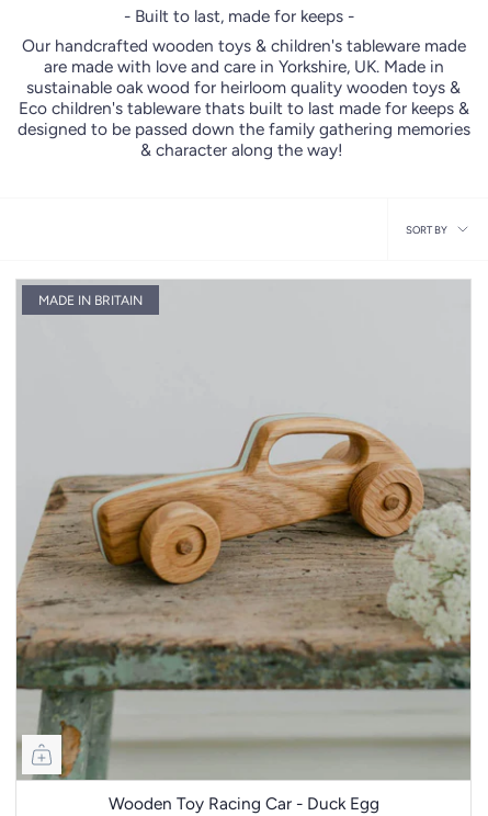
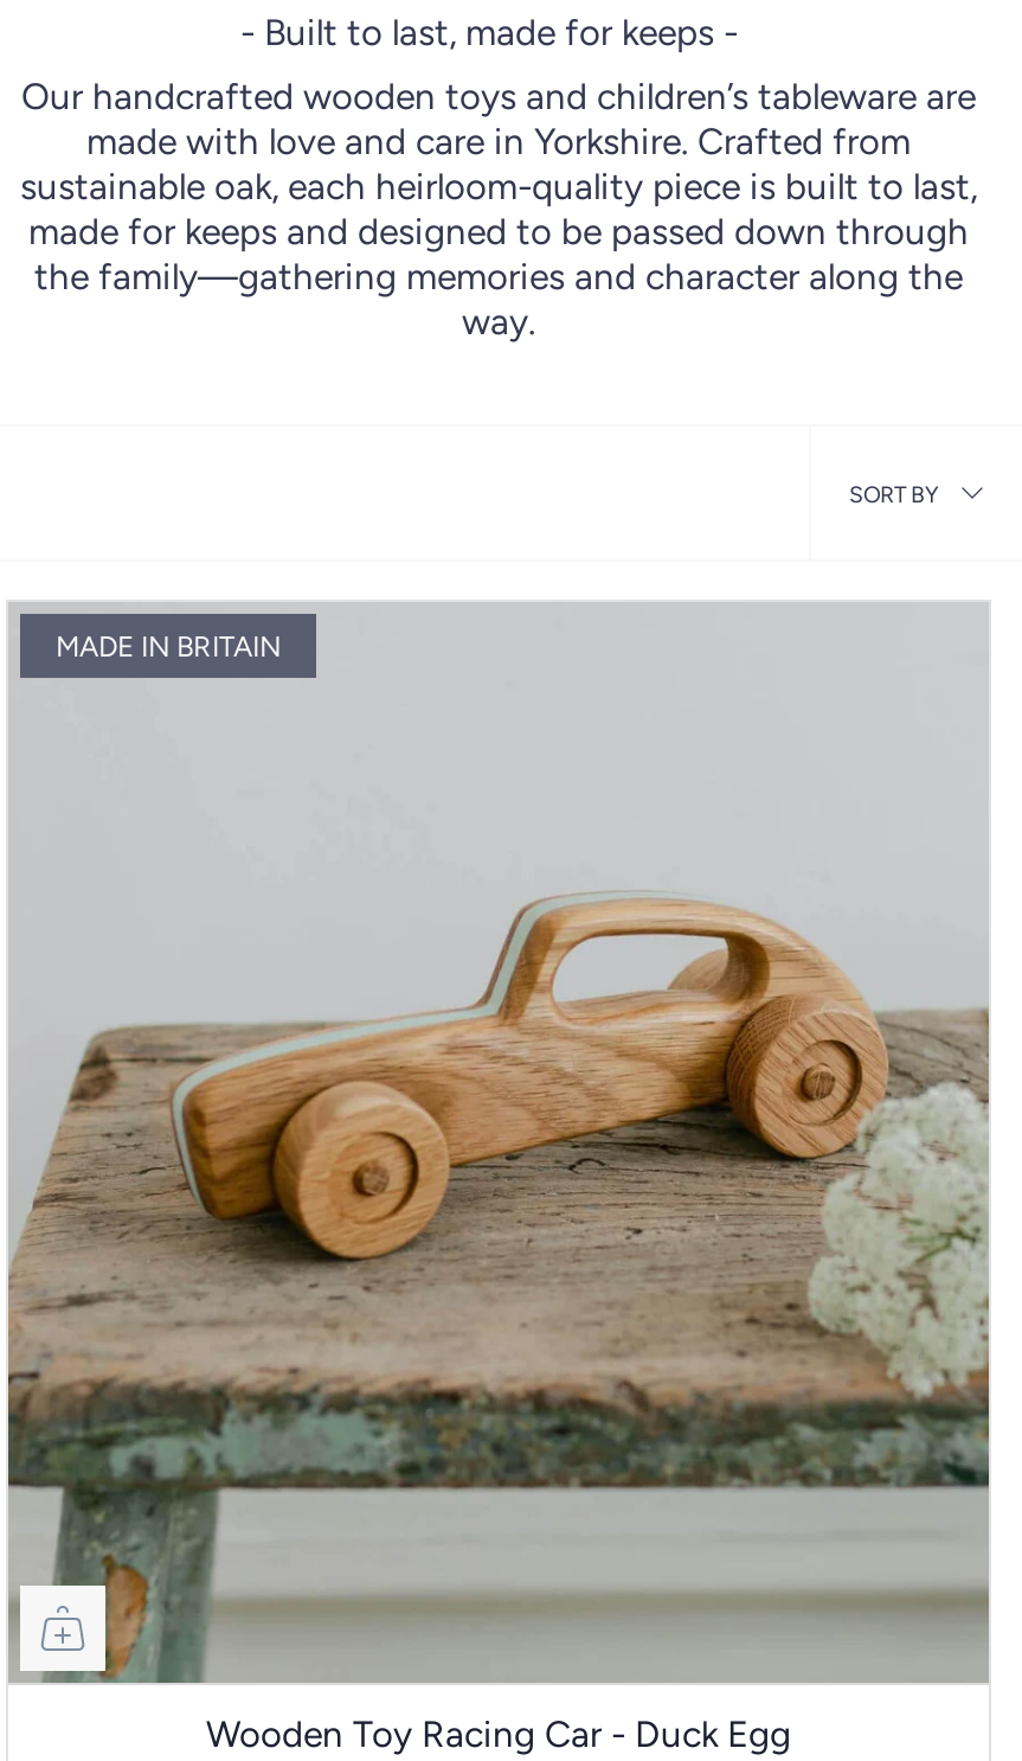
- Our handcrafted wooden toys & children's tableware made
- are made with love and care in Yorkshire, UK. Made in
- sustainable oak wood for heirloom quality wooden toys &
- Eco children's tableware thats built to last made for keeps &
- designed to be passed down the family gathering memories
- & character along the way!
+ Our handcrafted wooden toys and children’s tableware are
+ made with love and care in Yorkshire. Crafted from
+ sustainable oak, each heirloom-quality piece is built to last,
+ made for keeps and designed to be passed down through
+ the family—gathering memories and character along the
+ way.
